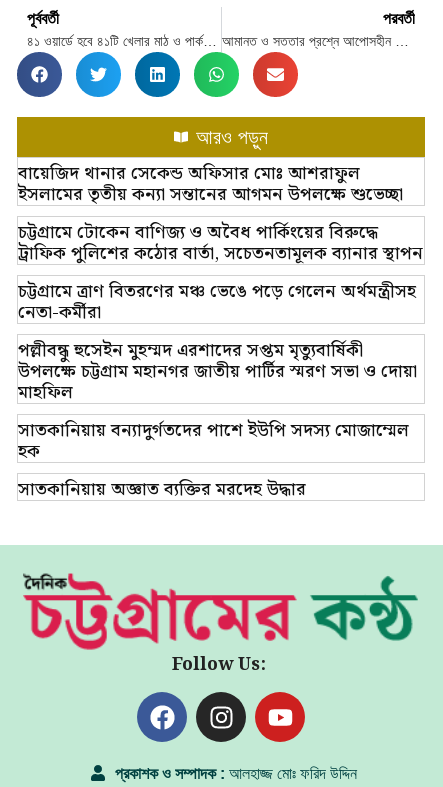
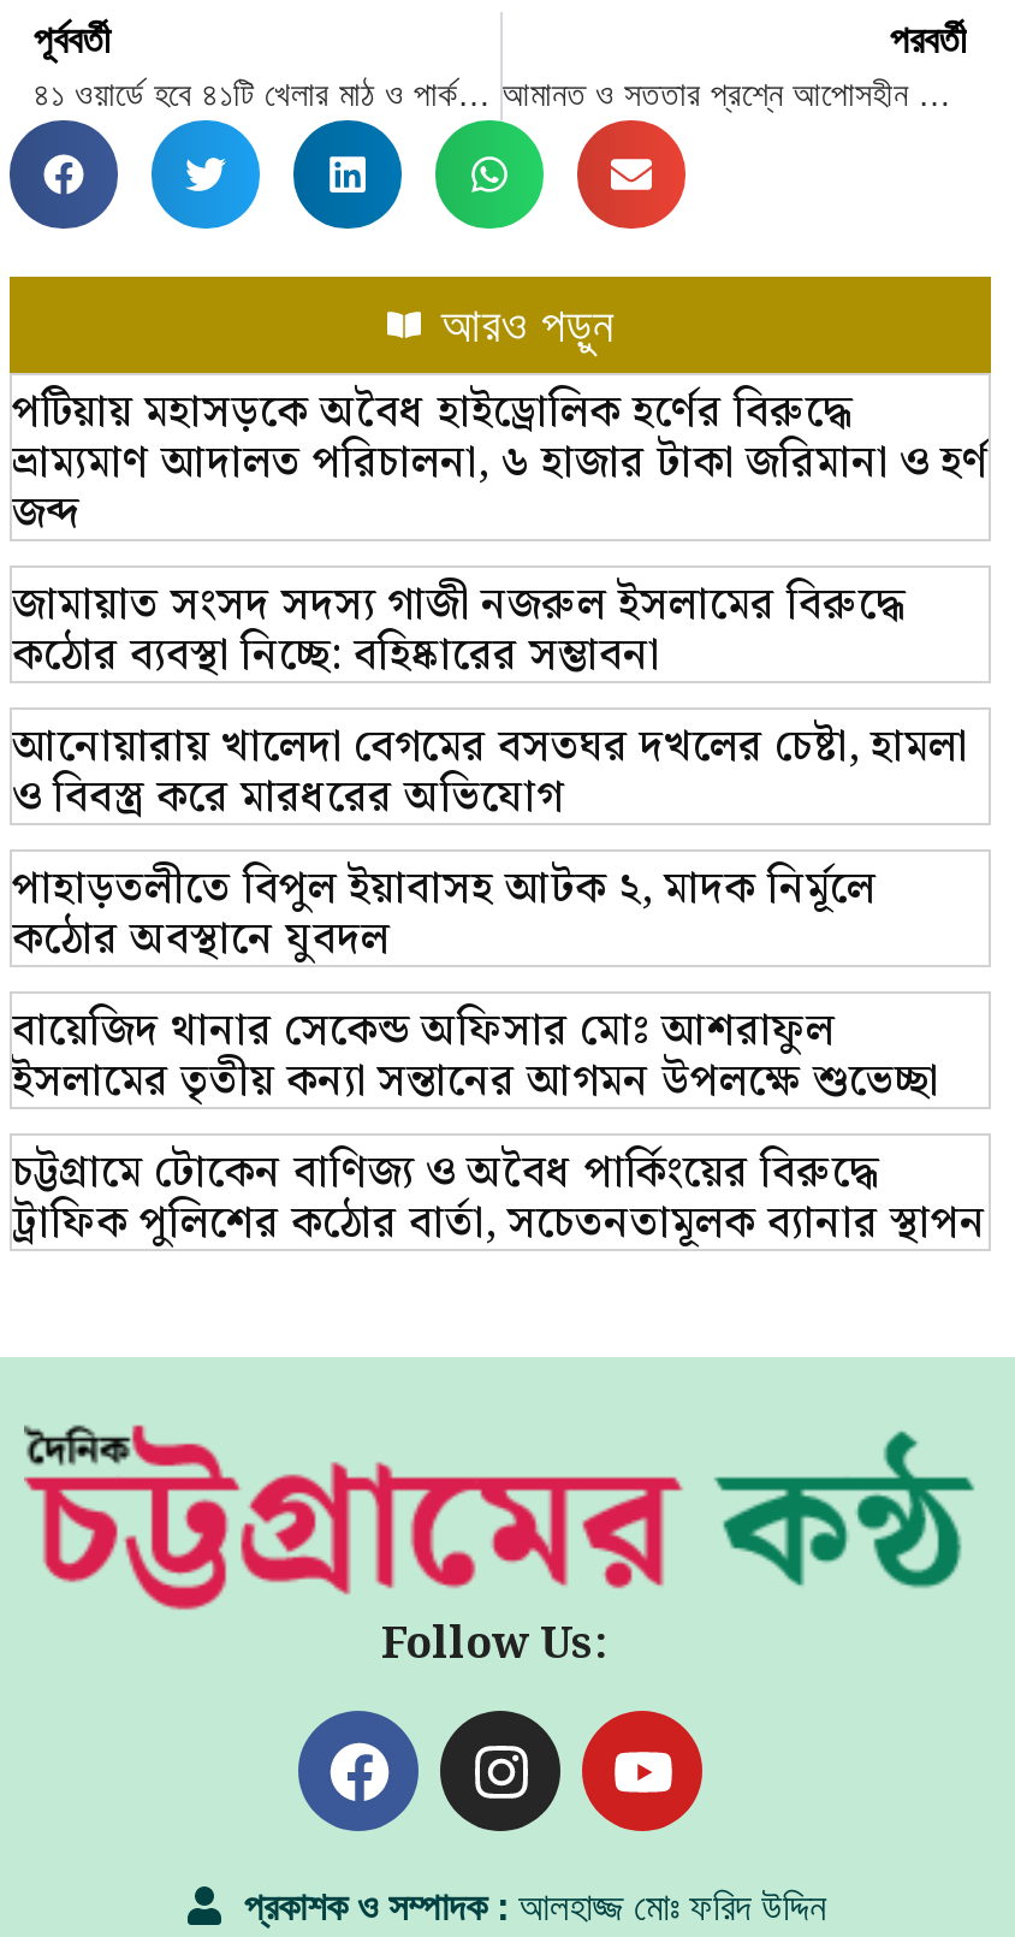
+ পটিয়ায় মহাসড়কে অবৈধ হাইড্রোলিক হর্ণের বিরুদ্ধে
+ ভ্রাম্যমাণ আদালত পরিচালনা, ৬ হাজার টাকা জরিমানা ও হর্ণ
+ জব্দ
+ জামায়াত সংসদ সদস্য গাজী নজরুল ইসলামের বিরুদ্ধে
+ কঠোর ব্যবস্থা নিচ্ছে: বহিষ্কারের সম্ভাবনা
+ আনোয়ারায় খালেদা বেগমের বসতঘর দখলের চেষ্টা, হামলা
+ ও বিবস্ত্র করে মারধরের অভিযোগ
+ পাহাড়তলীতে বিপুল ইয়াবাসহ আটক ২, মাদক নির্মূলে
+ কঠোর অবস্থানে যুবদল

moved down: বায়েজিদ থানার সেকেন্ড অফিসার মোঃ আশরাফুল | ইসলামের তৃতীয় কন্যা সন্তানের আগমন উপলক্ষে শুভেচ্ছা | চট্টগ্রামে টোকেন বাণিজ্য ও অবৈধ পার্কিংয়ের বিরুদ্ধে | ট্রাফিক পুলিশের কঠোর বার্তা, সচেতনতামূলক ব্যানার স্থাপন

- চট্টগ্রামে ত্রাণ বিতরণের মঞ্চ ভেঙে পড়ে গেলেন অর্থমন্ত্রীসহ
- নেতা-কর্মীরা
- পল্লীবন্ধু হুসেইন মুহম্মদ এরশাদের সপ্তম মৃত্যুবার্ষিকী
- উপলক্ষে চট্টগ্রাম মহানগর জাতীয় পার্টির স্মরণ সভা ও দোয়া
- মাহফিল
- সাতকানিয়ায় বন্যাদুর্গতদের পাশে ইউপি সদস্য মোজাম্মেল
- হক
- সাতকানিয়ায় অজ্ঞাত ব্যক্তির মরদেহ উদ্ধার
